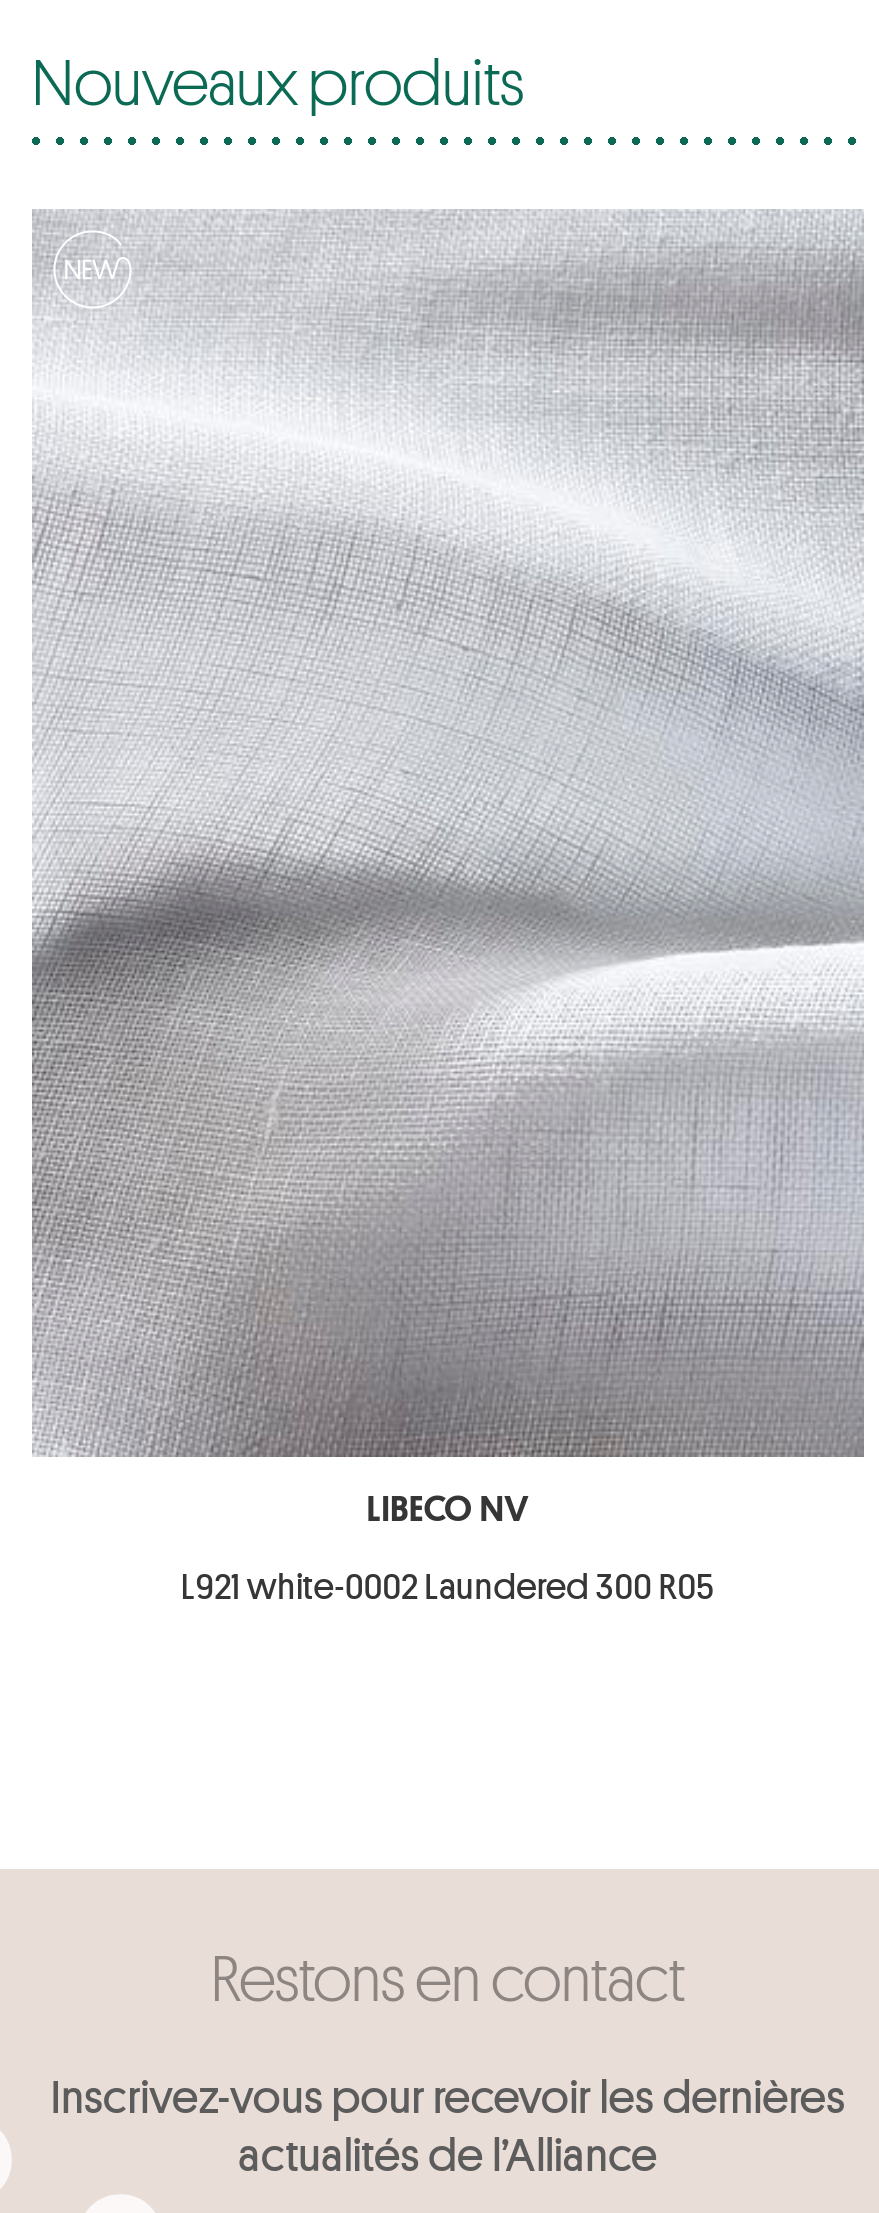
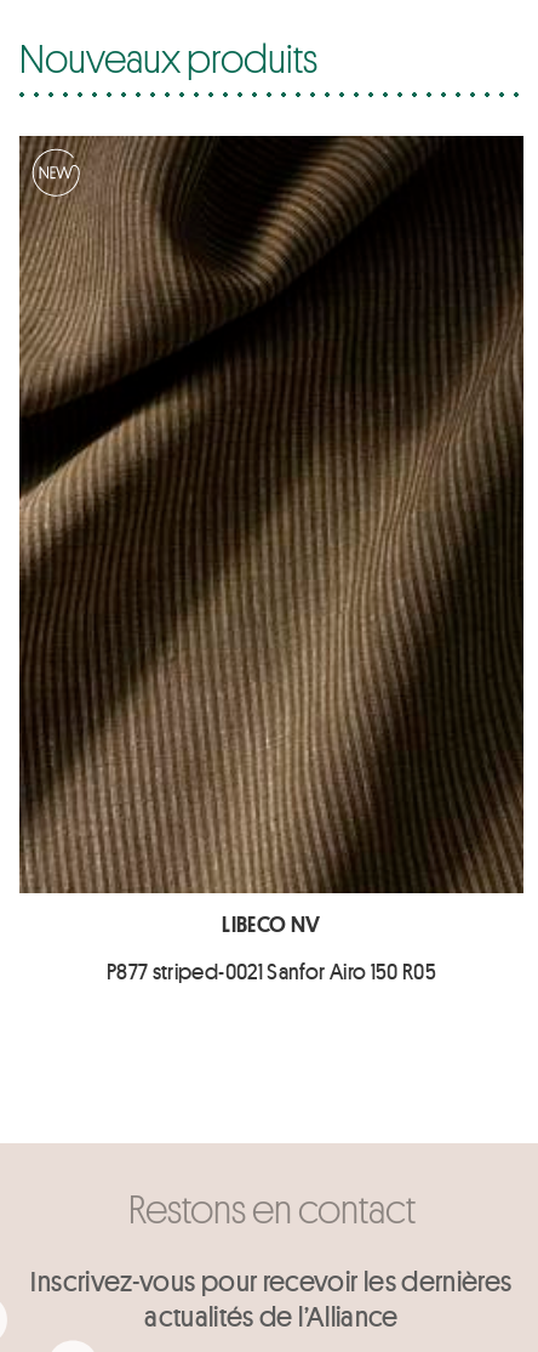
- [image]
+ [image]

- L921 white-0002 Laundered 300 R05
+ P877 striped-0021 Sanfor Airo 150 R05
